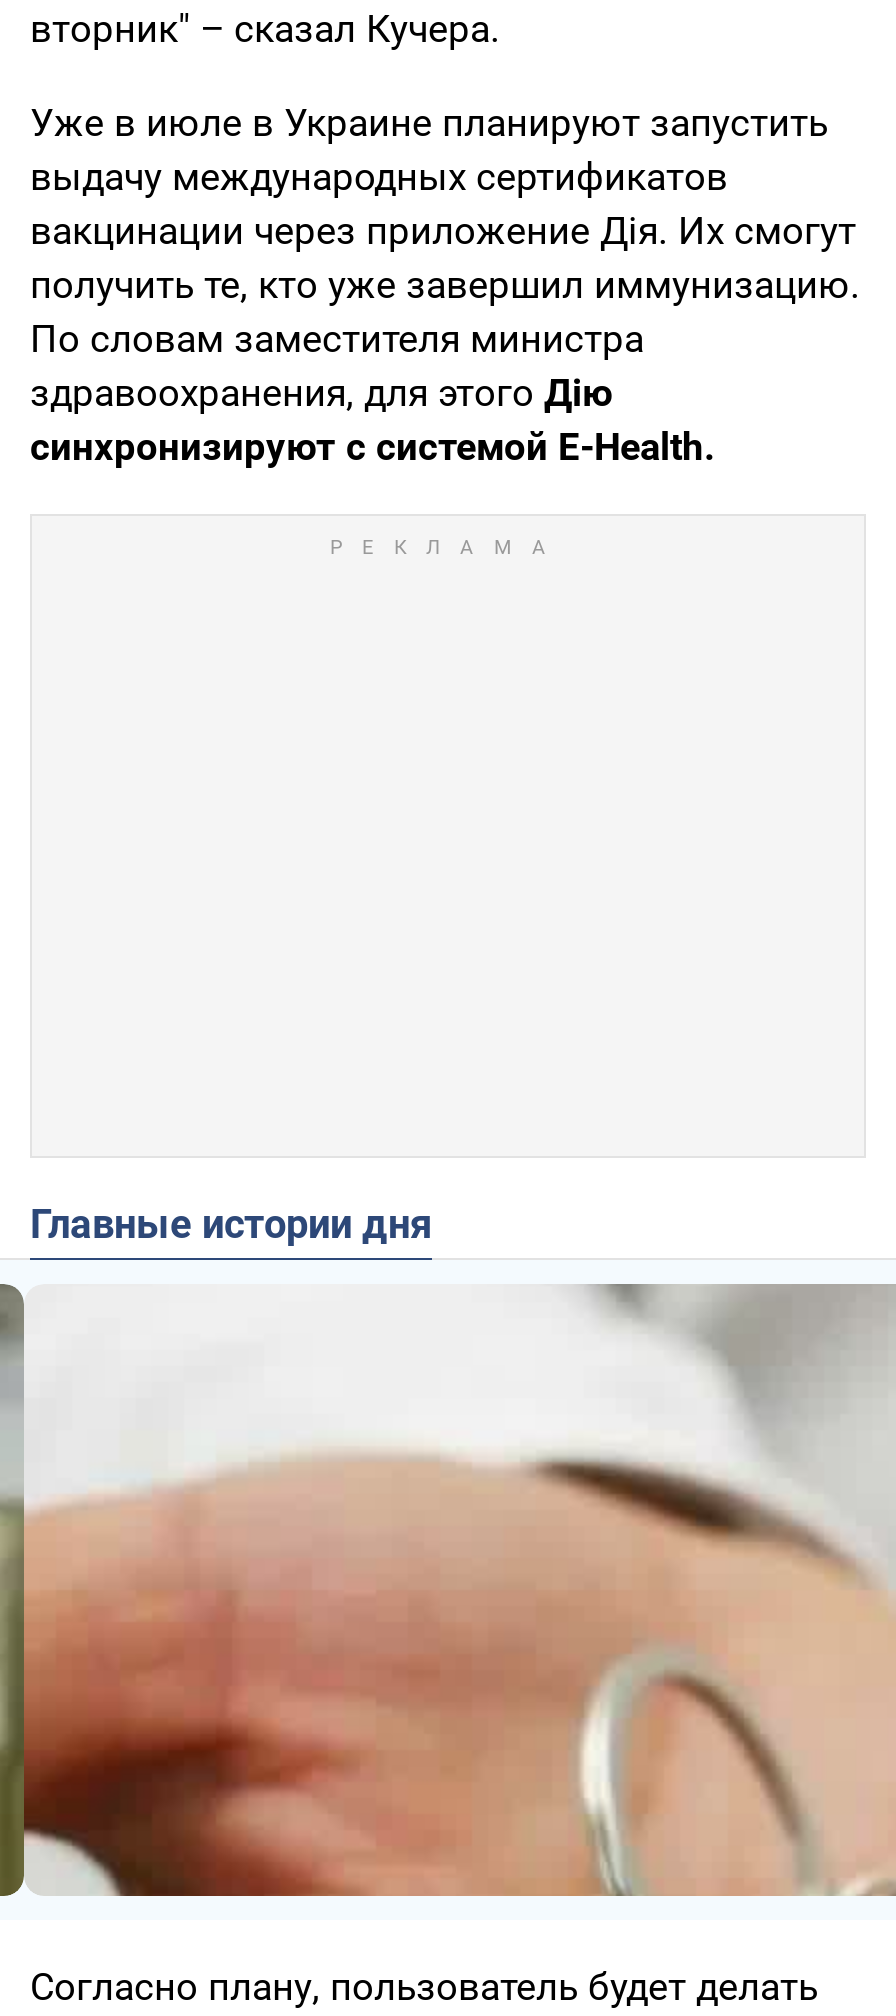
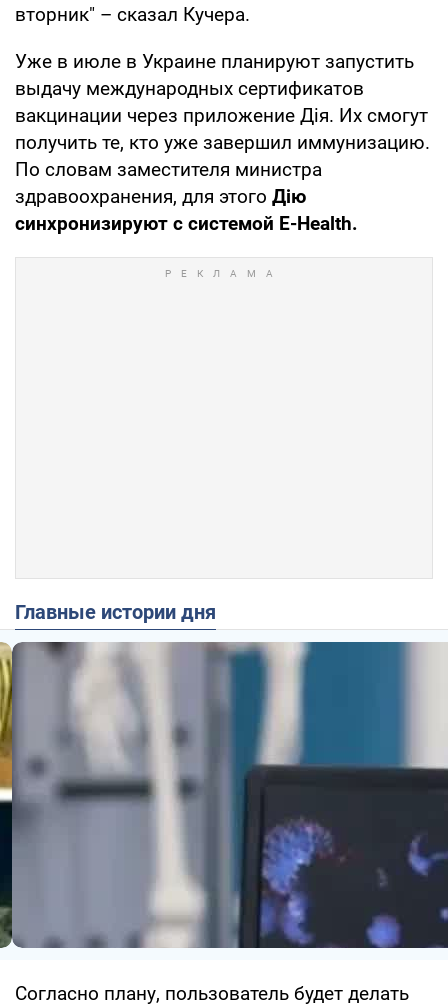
- [image]
+ [image]
